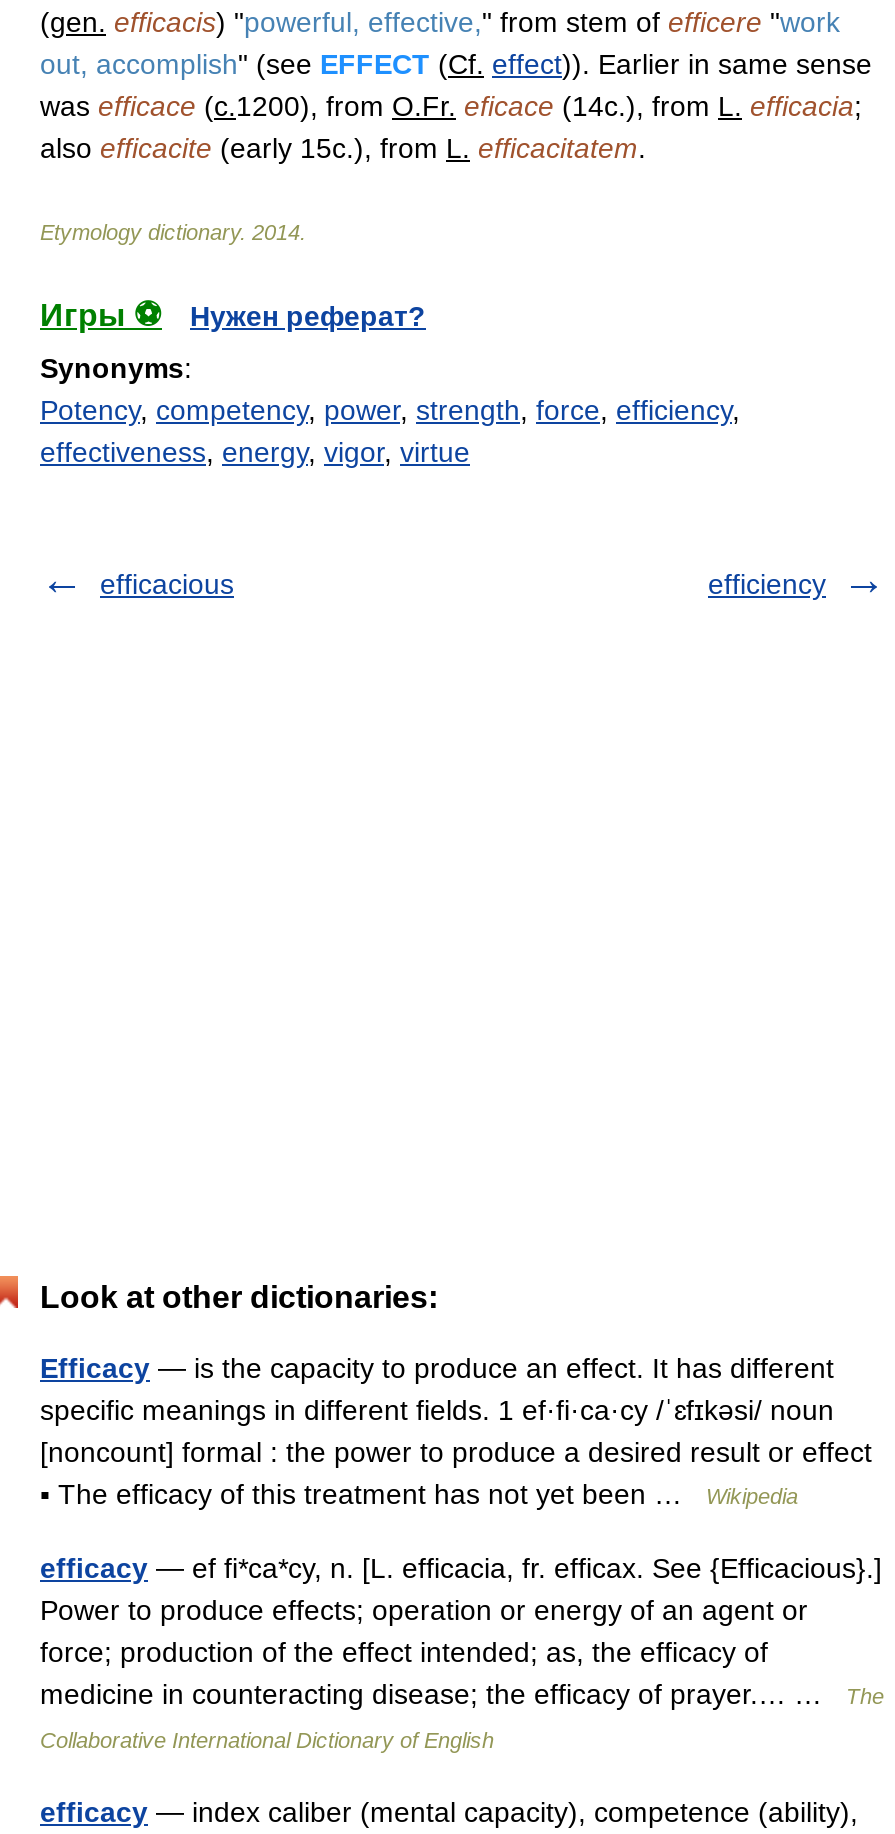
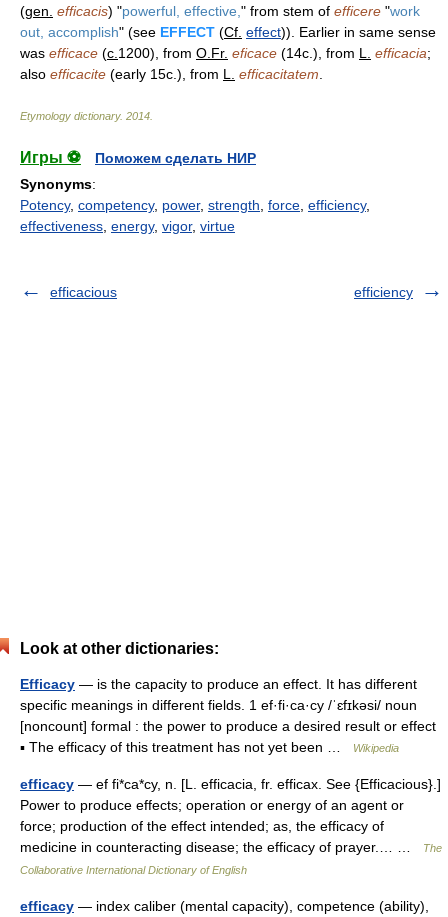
- Нужен реферат?
+ Поможем сделать НИР
